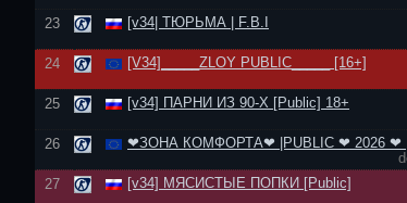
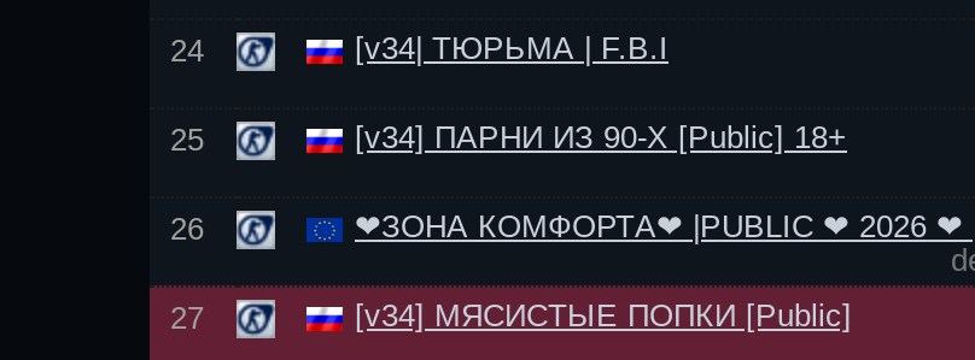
- 23
+ 24

- 24
- [V34]_____ZLOY PUBLIC_____ [16+]
